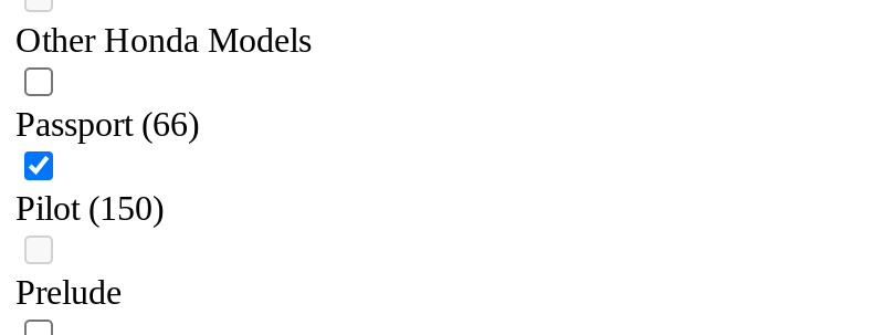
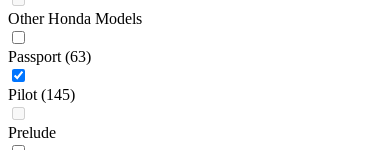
- Passport (66)
+ Passport (63)

- Pilot (150)
+ Pilot (145)
